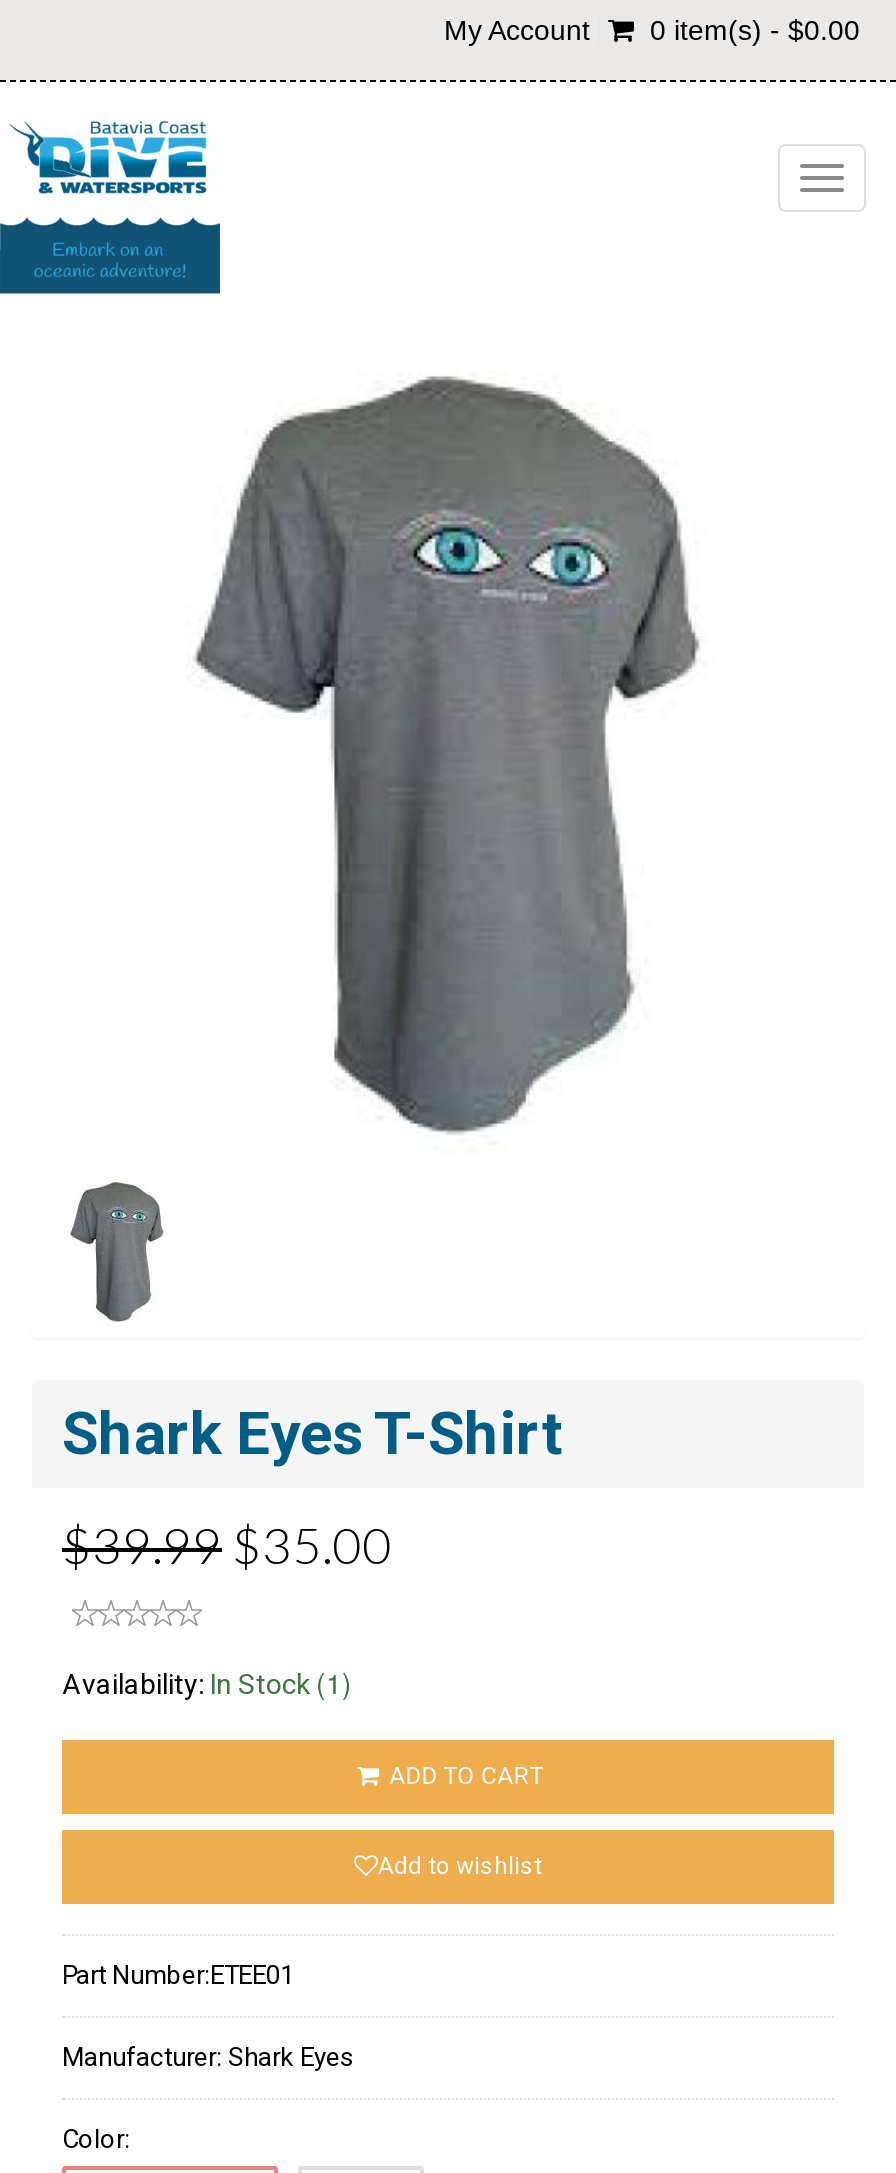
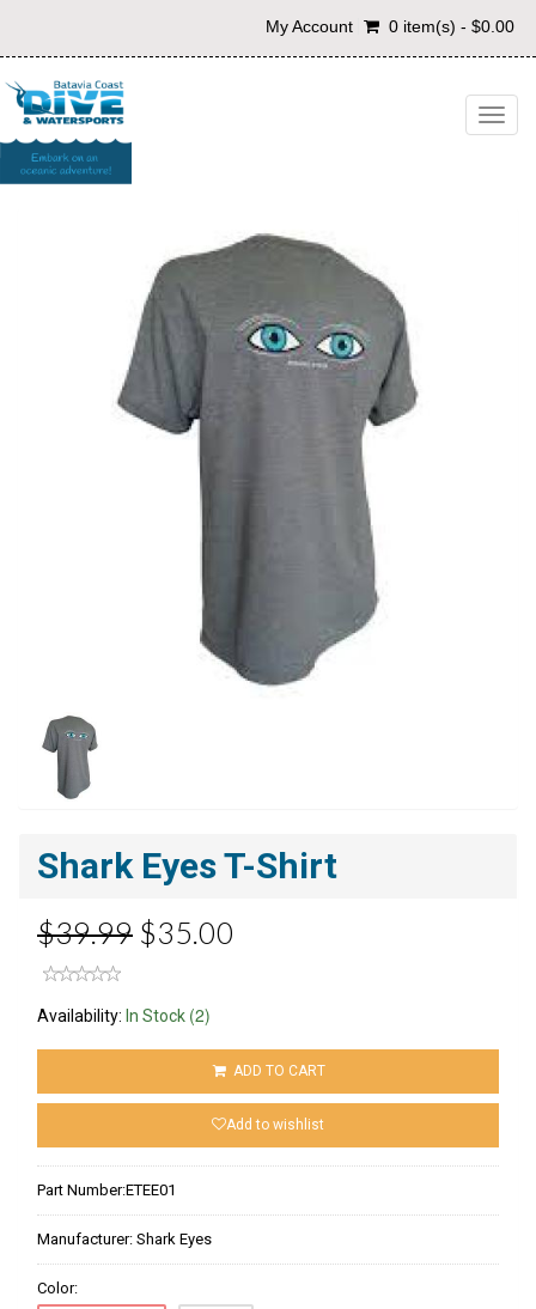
- Availability: In Stock (1)
+ Availability: In Stock (2)
